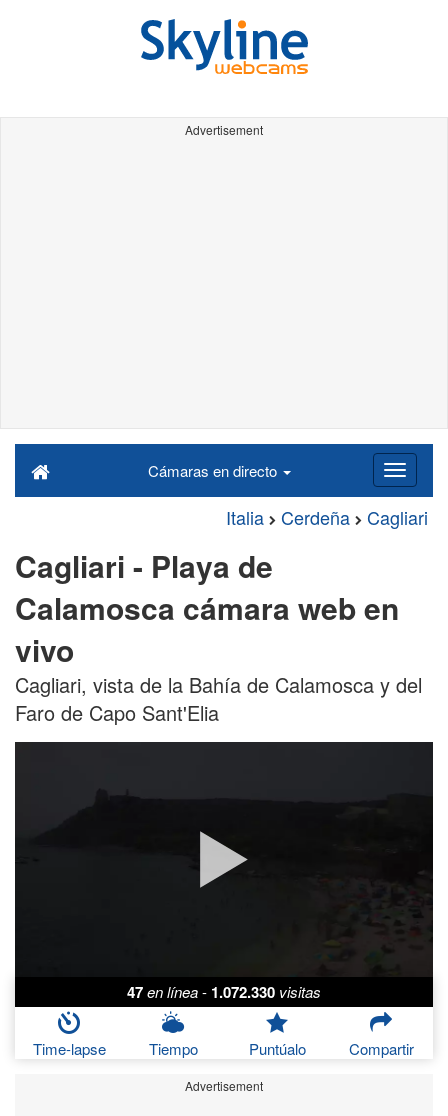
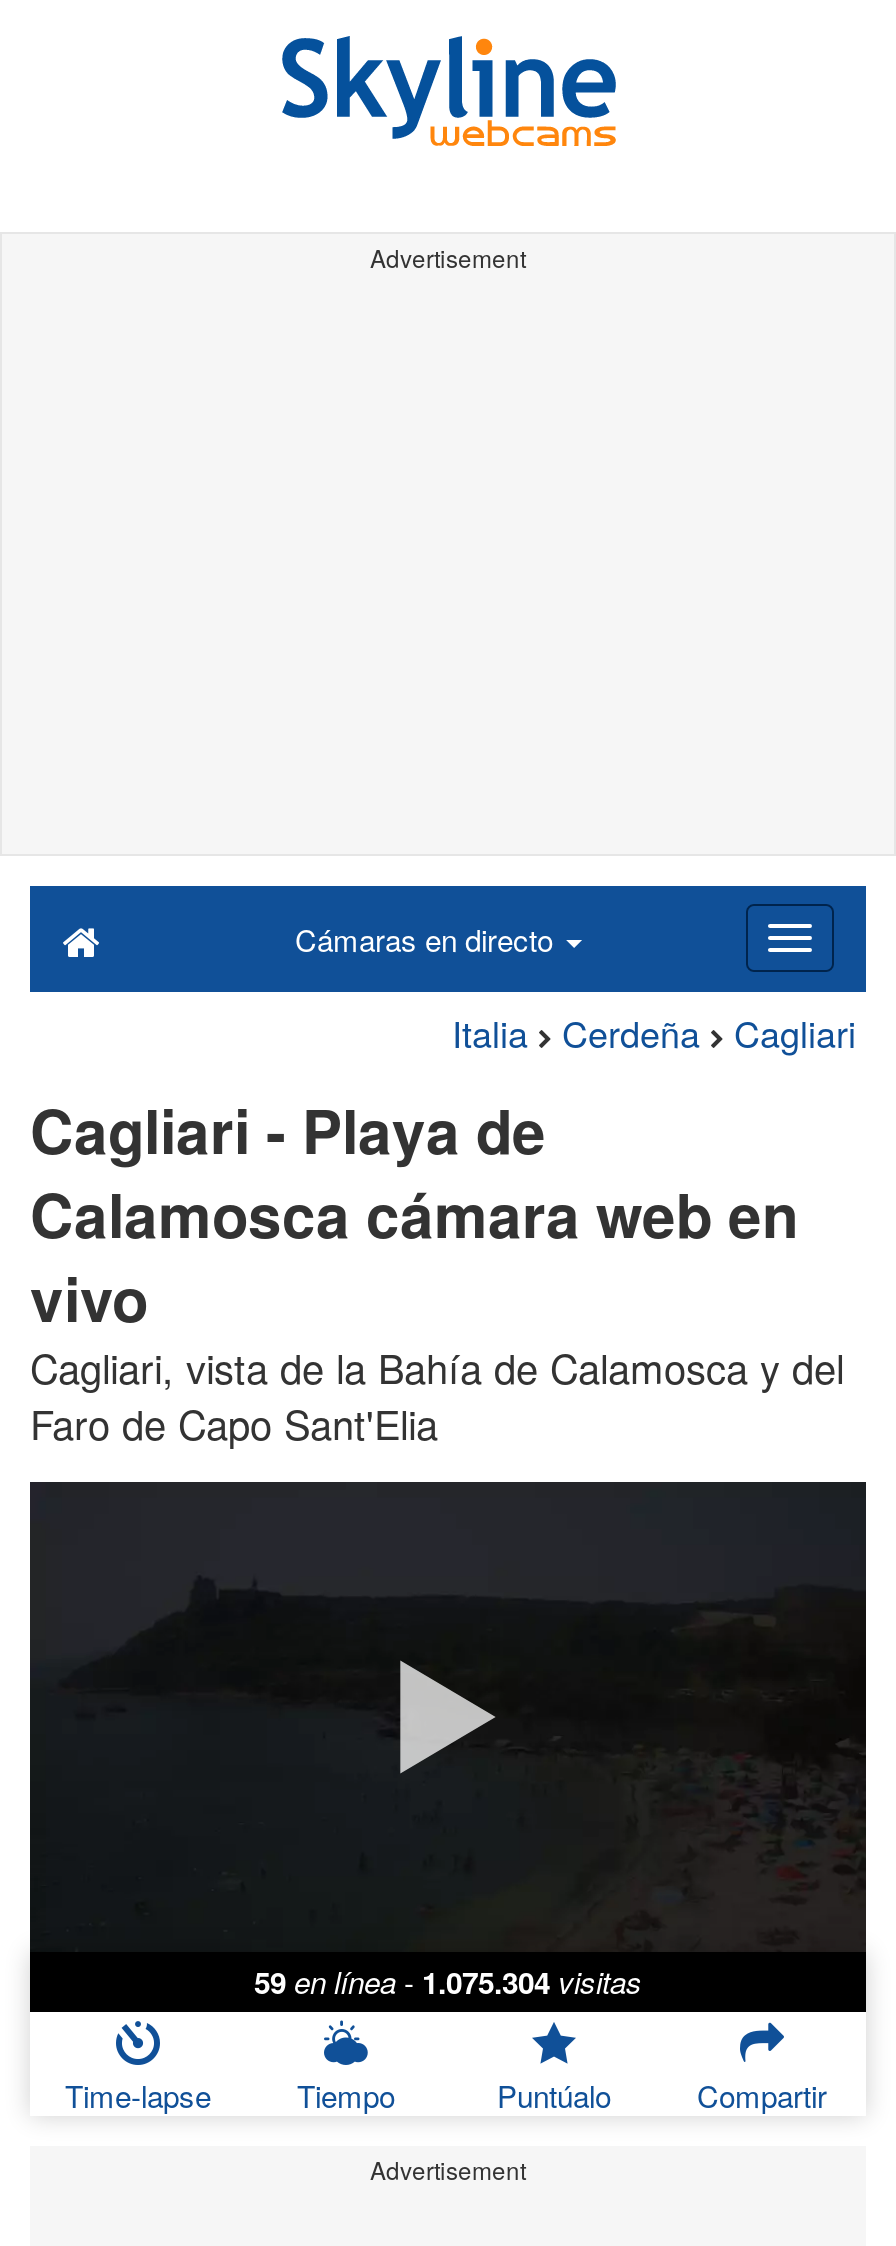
- 47 en línea - 1.072.330 visitas
+ 59 en línea - 1.075.304 visitas
